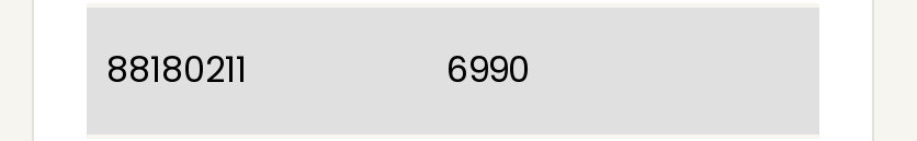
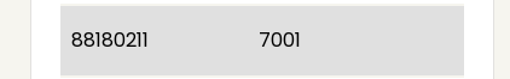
- 6990
+ 7001
